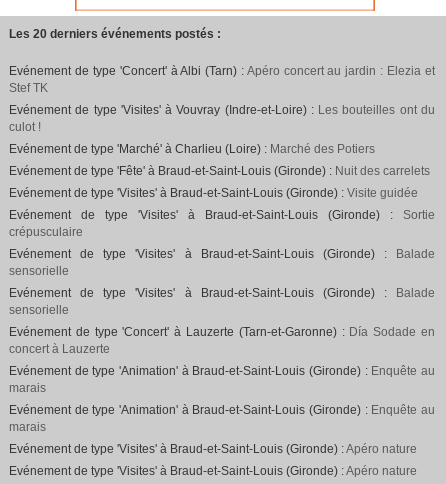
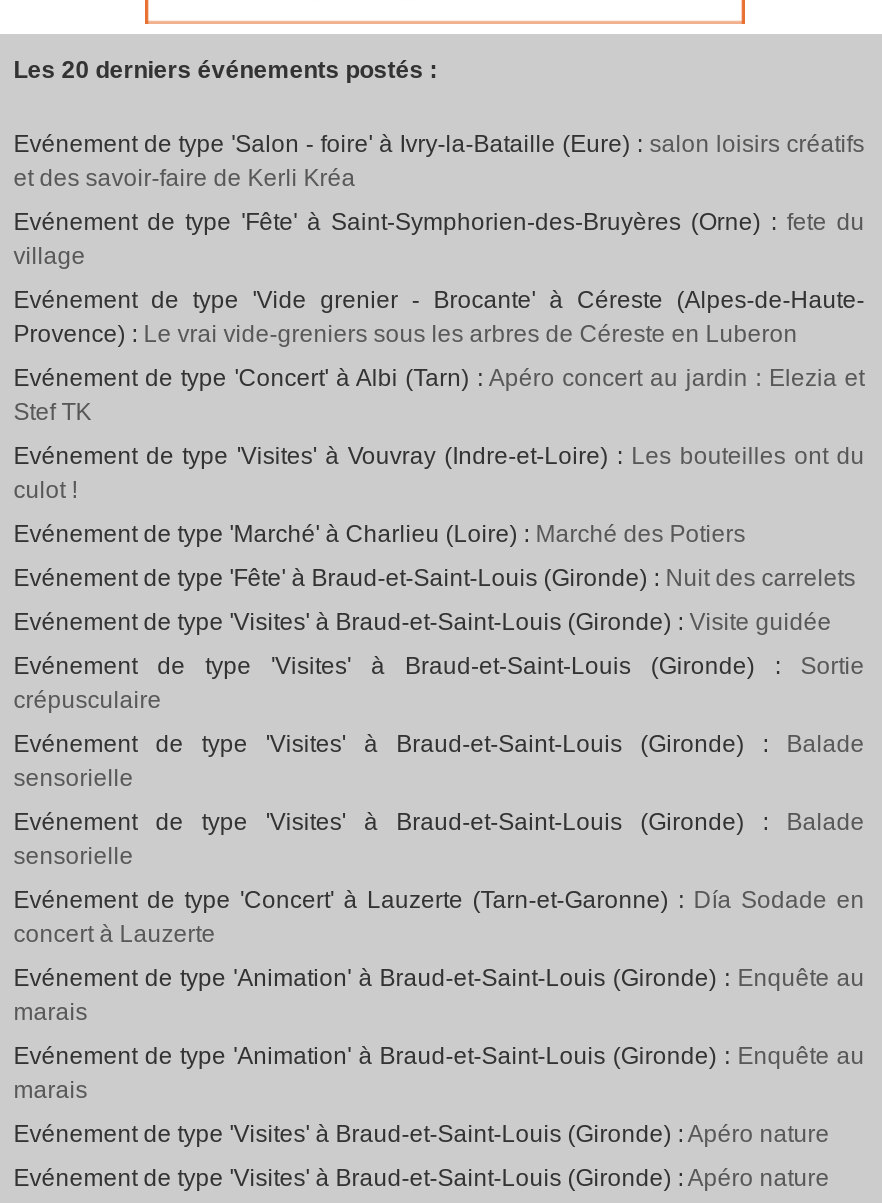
+ Evénement de type 'Salon - foire' à Ivry-la-Bataille (Eure) : salon loisirs créatifs
+ et des savoir-faire de Kerli Kréa
+ Evénement de type 'Fête' à Saint-Symphorien-des-Bruyères (Orne) : fete du
+ village
+ Evénement de type 'Vide grenier - Brocante' à Céreste (Alpes-de-Haute-
+ Provence) : Le vrai vide-greniers sous les arbres de Céreste en Luberon
